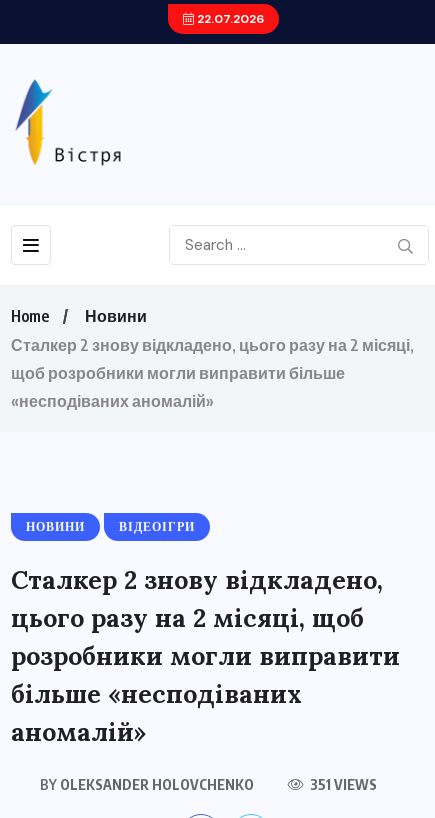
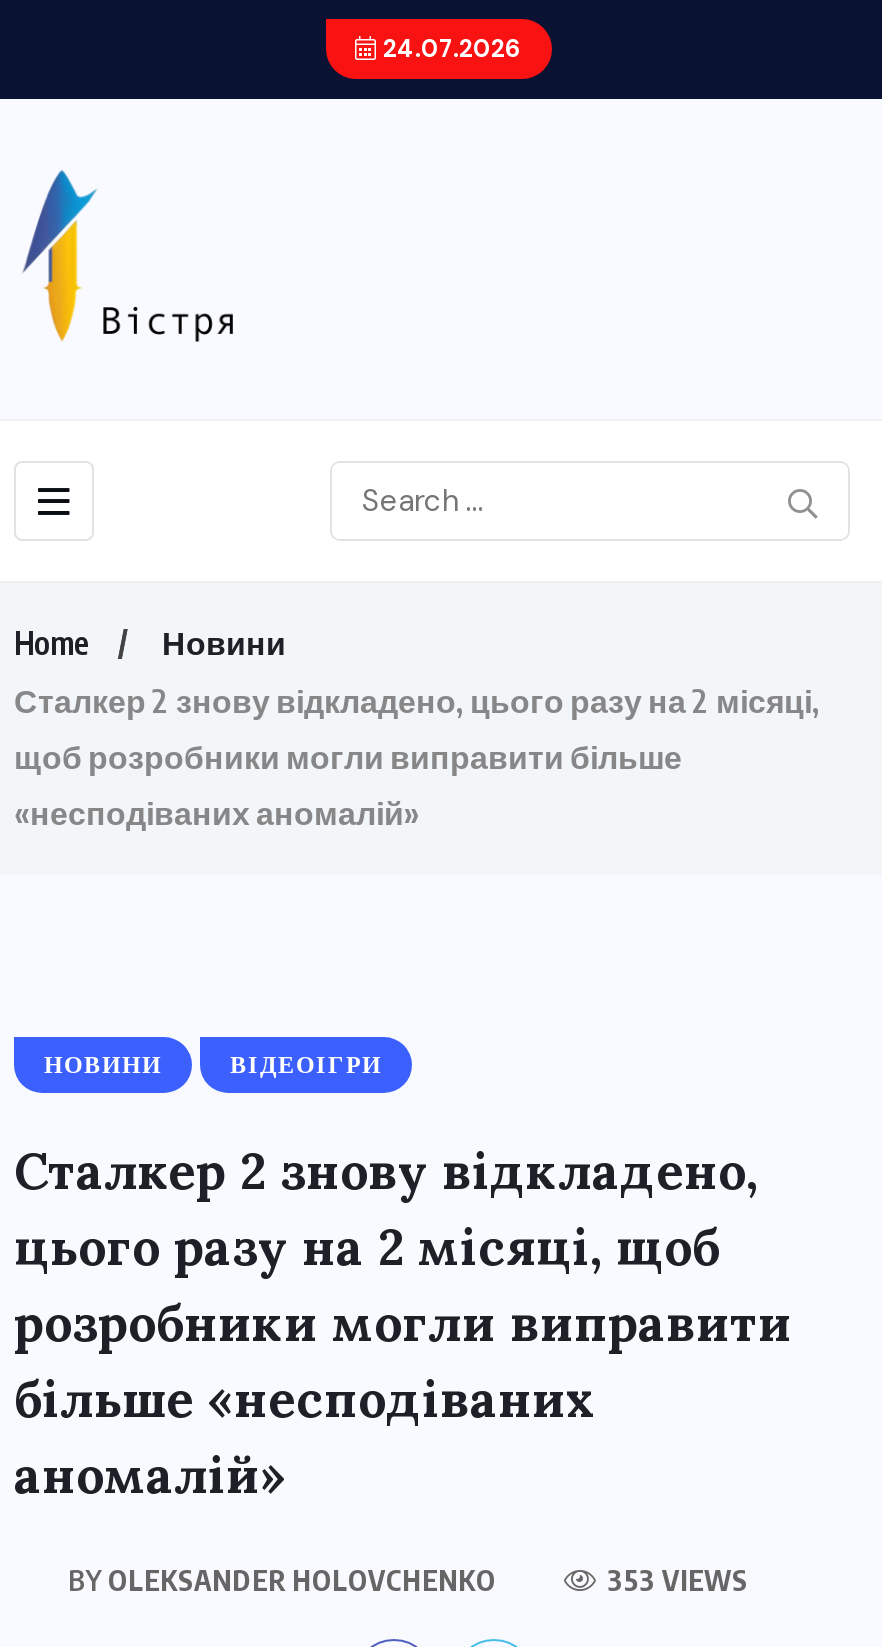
- 22.07.2026
+ 24.07.2026

- 351 VIEWS
+ 353 VIEWS
